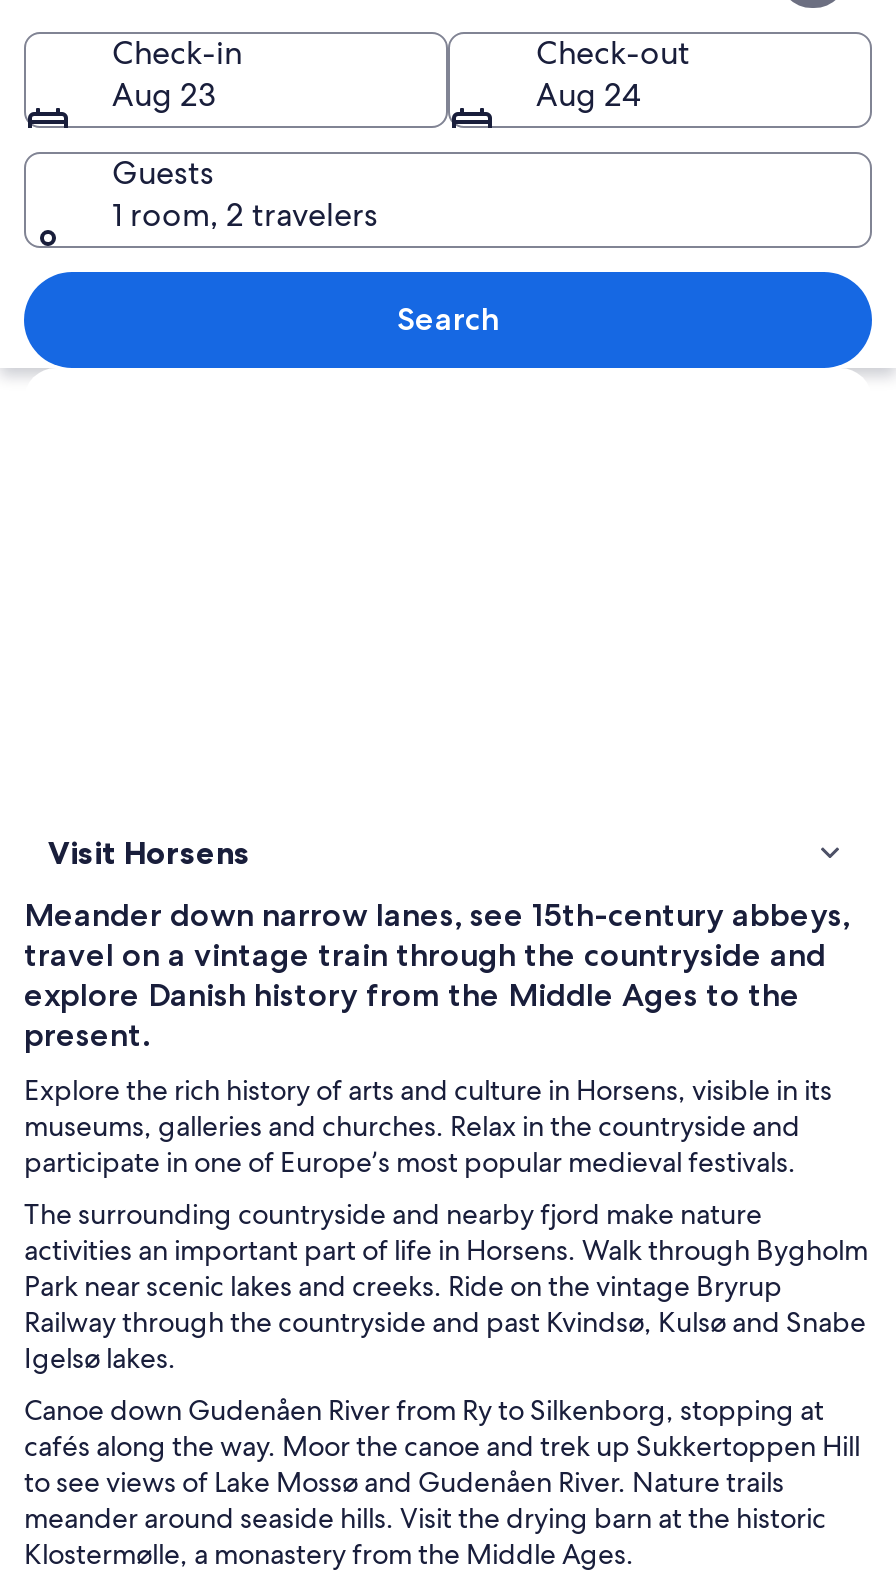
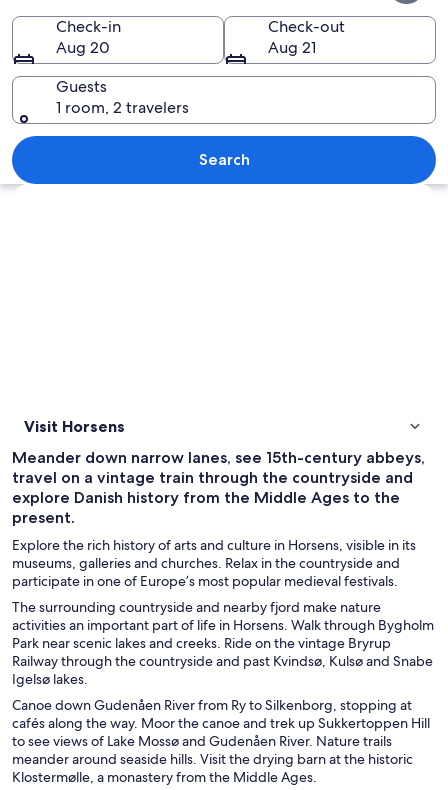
- Aug 23
+ Aug 20

- Aug 24
+ Aug 21
